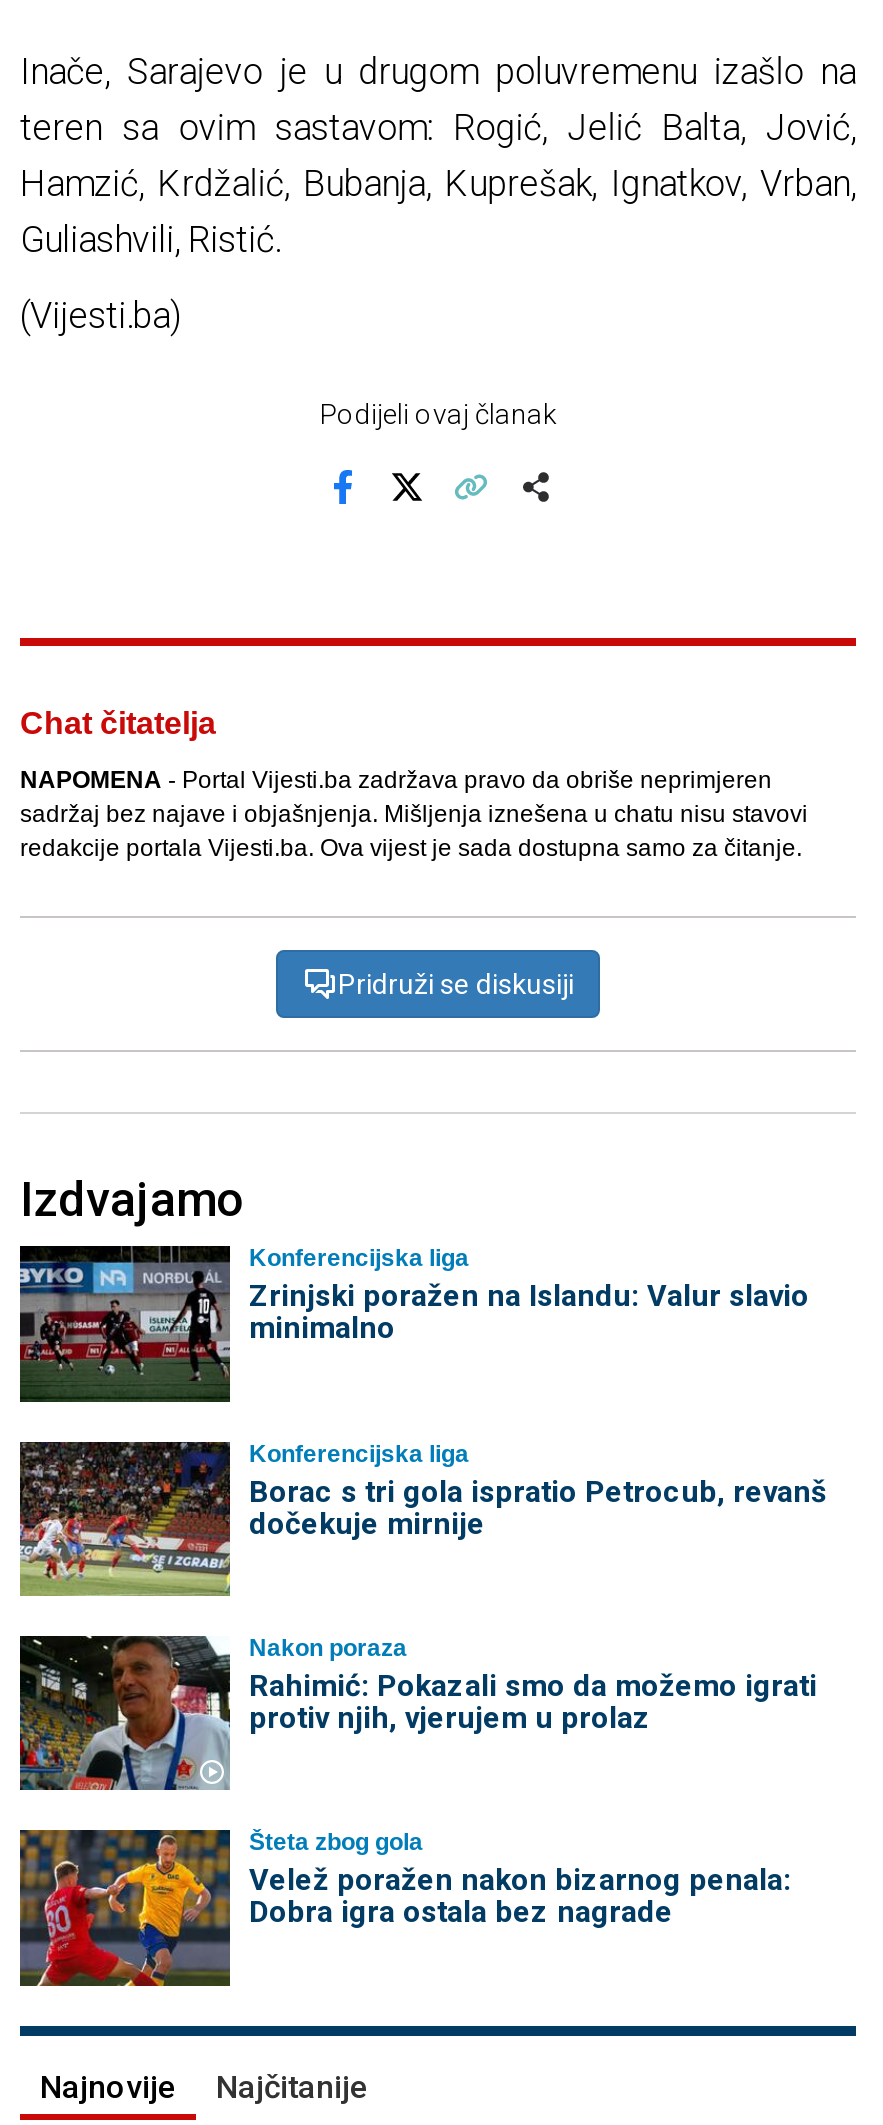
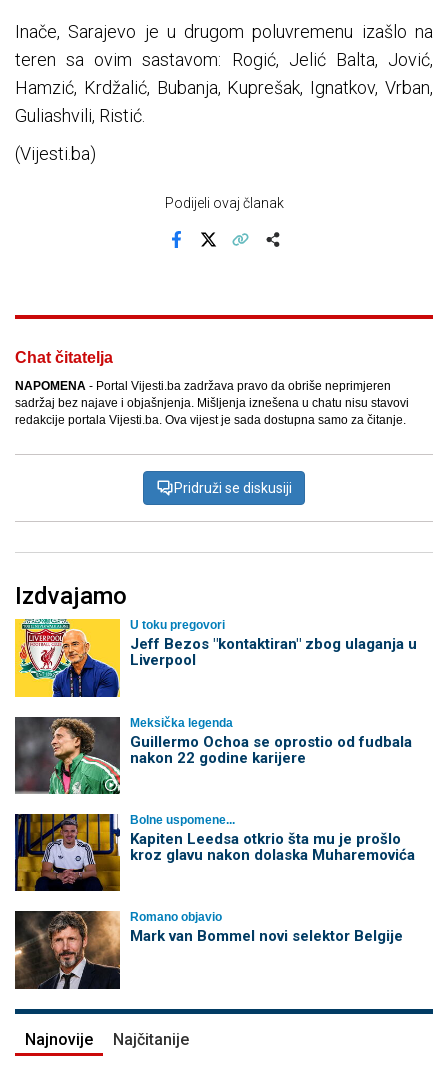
- [image]
- Konferencijska liga
- Zrinjski poražen na Islandu: Valur slavio
- minimalno
+ [image]
+ U toku pregovori
+ Jeff Bezos "kontaktiran" zbog ulaganja u
+ Liverpool

- [image]
- Konferencijska liga
- Borac s tri gola ispratio Petrocub, revanš
- dočekuje mirnije
+ [image]
+ Meksička legenda
+ Guillermo Ochoa se oprostio od fudbala
+ nakon 22 godine karijere

- [image]
- Nakon poraza
- Rahimić: Pokazali smo da možemo igrati
- protiv njih, vjerujem u prolaz
+ [image]
+ Bolne uspomene...
+ Kapiten Leedsa otkrio šta mu je prošlo
+ kroz glavu nakon dolaska Muharemovića

- [image]
- Šteta zbog gola
- Velež poražen nakon bizarnog penala:
- Dobra igra ostala bez nagrade
+ [image]
+ Romano objavio
+ Mark van Bommel novi selektor Belgije
